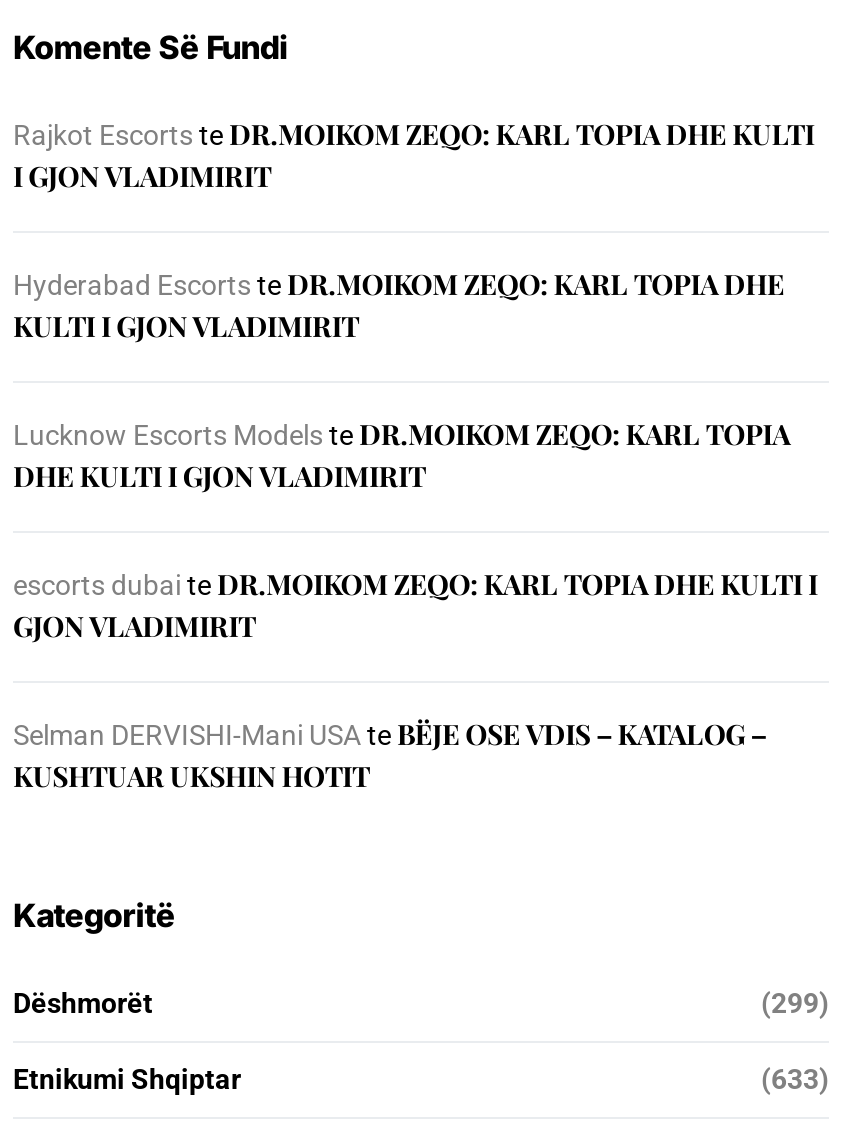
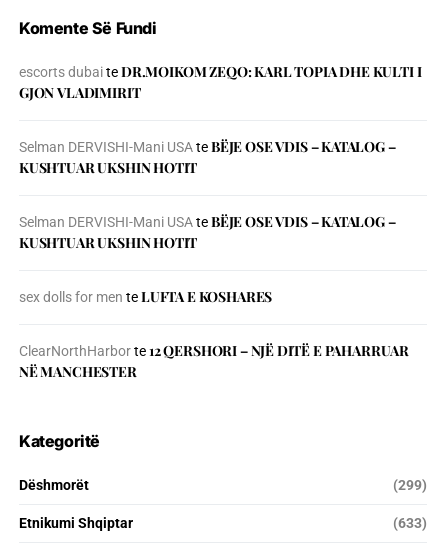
- Rajkot Escorts te DR.MOIKOM ZEQO: KARL TOPIA DHE KULTI
- I GJON VLADIMIRIT
- Hyderabad Escorts te DR.MOIKOM ZEQO: KARL TOPIA DHE
- KULTI I GJON VLADIMIRIT
- Lucknow Escorts Models te DR.MOIKOM ZEQO: KARL TOPIA
- DHE KULTI I GJON VLADIMIRIT

moved up: escorts dubai te DR.MOIKOM ZEQO: KARL TOPIA DHE KULTI I | GJON VLADIMIRIT | Selman DERVISHI-Mani USA te BЁJE OSE VDIS – KATALOG – | KUSHTUAR UKSHIN HOTIT

+ Selman DERVISHI-Mani USA te BЁJE OSE VDIS – KATALOG –
+ KUSHTUAR UKSHIN HOTIT
+ sex dolls for men te LUFTA E KOSHARES
+ ClearNorthHarbor te 12 QERSHORI – NJË DITË E PAHARRUAR
+ NË MANCHESTER
